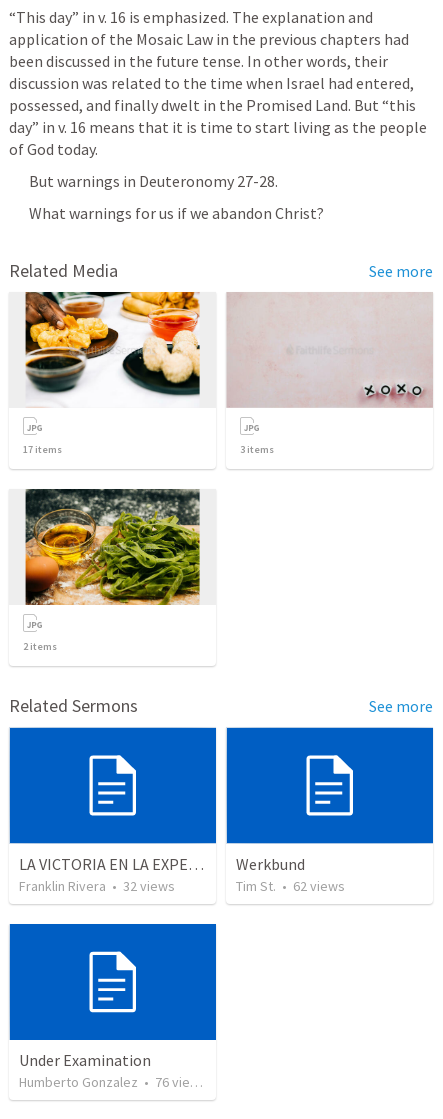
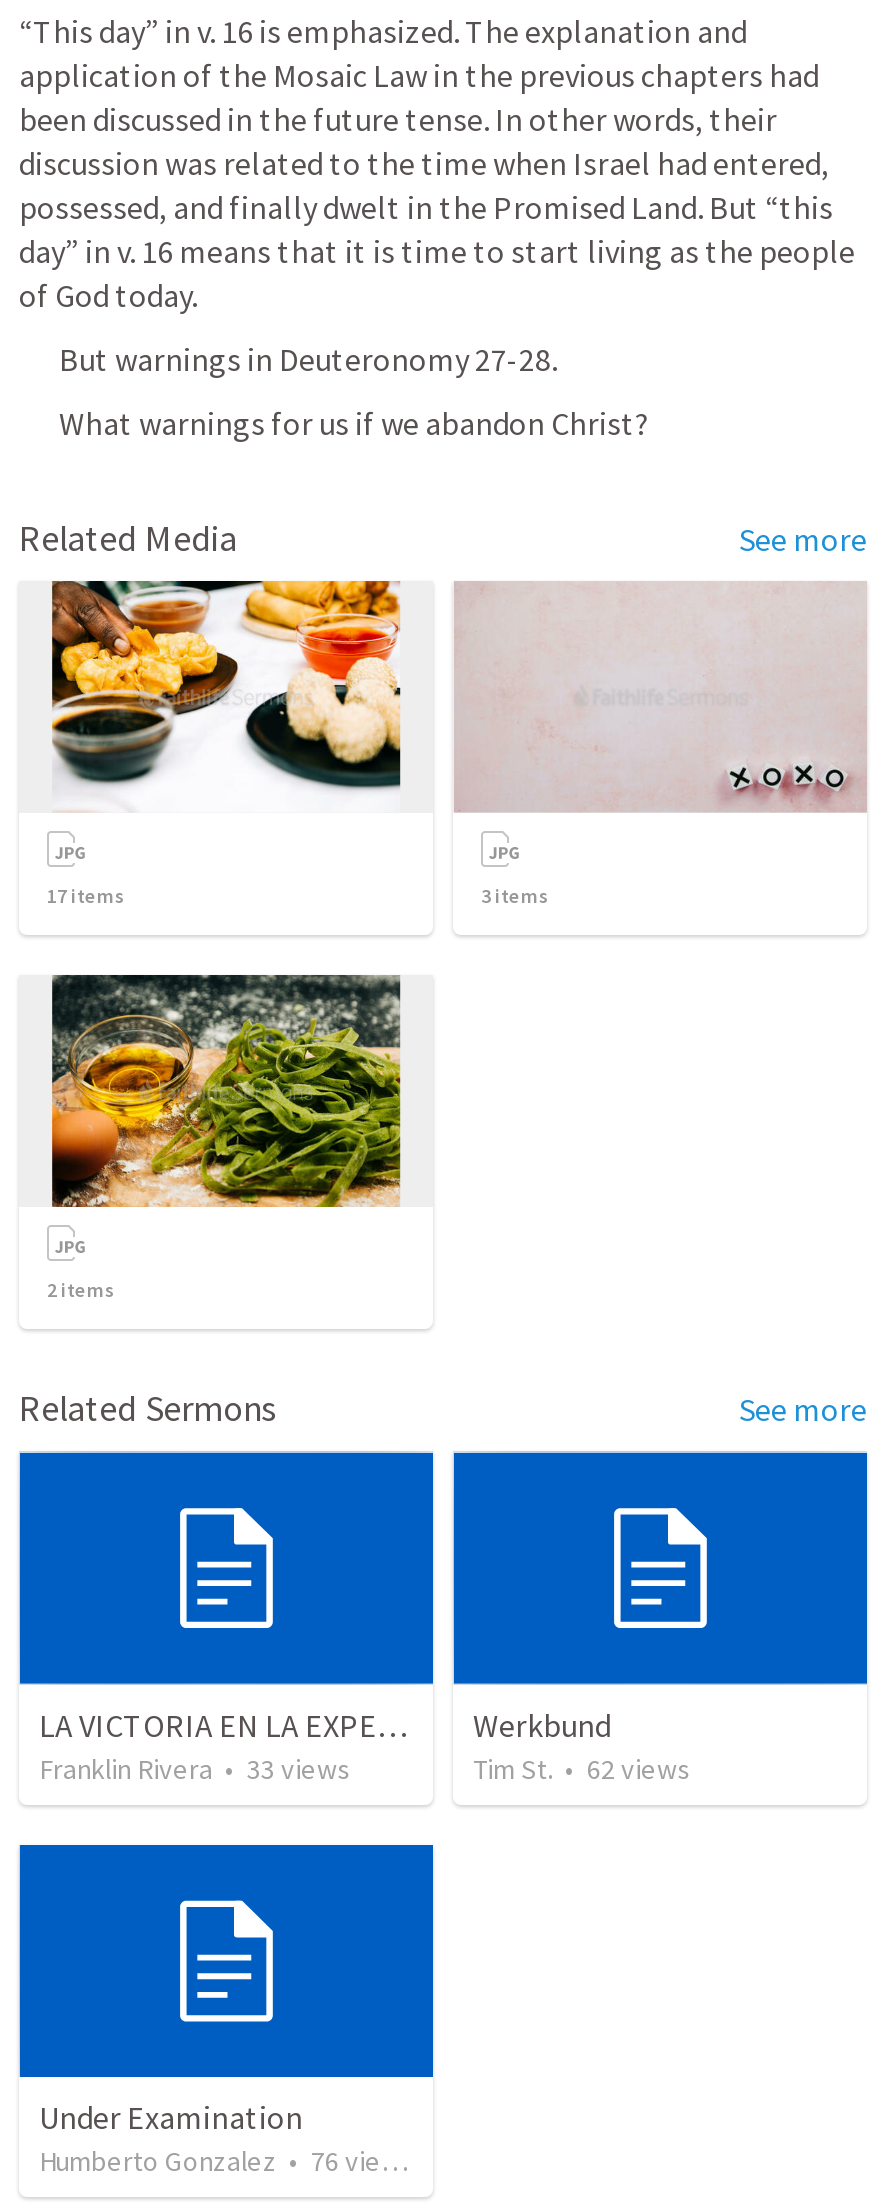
- Franklin Rivera • 32 views
+ Franklin Rivera • 33 views
